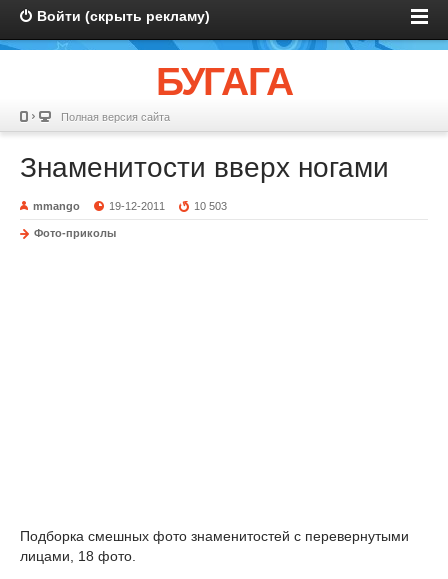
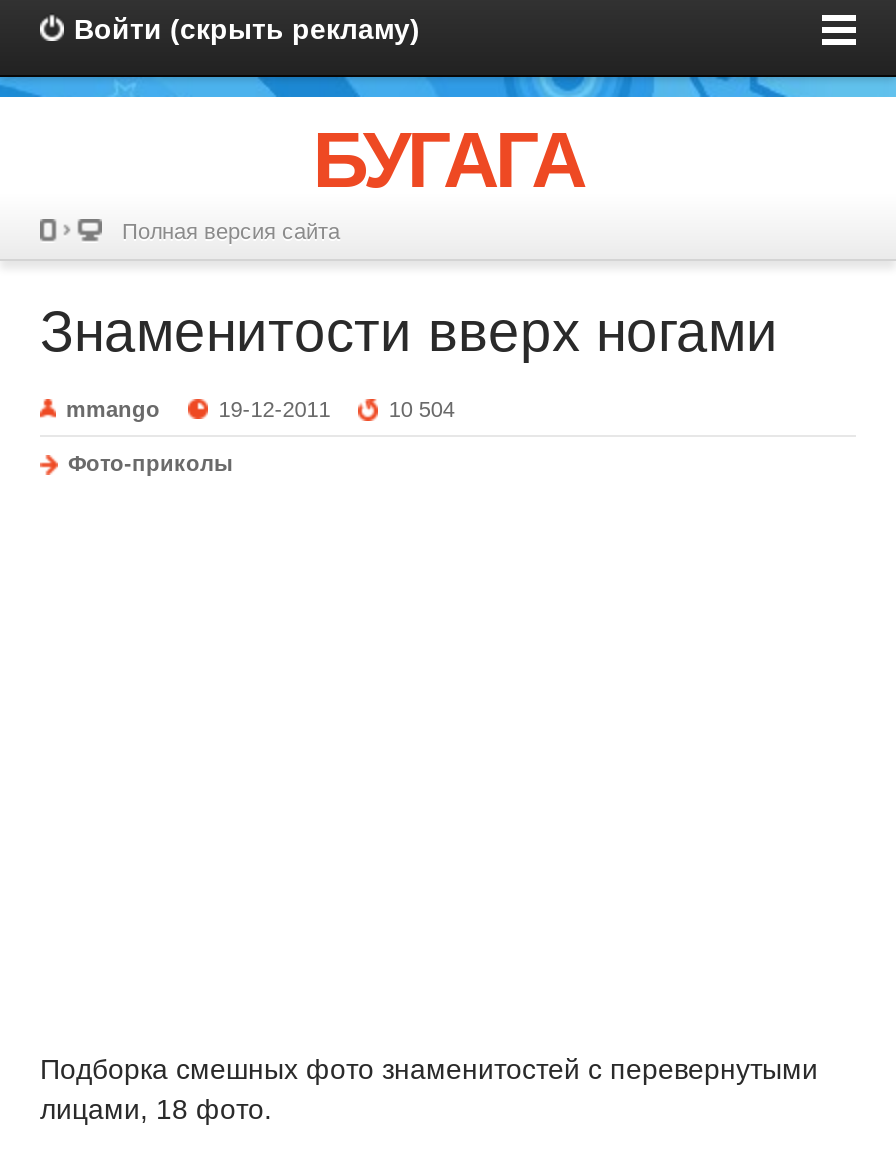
- 10 503
+ 10 504
